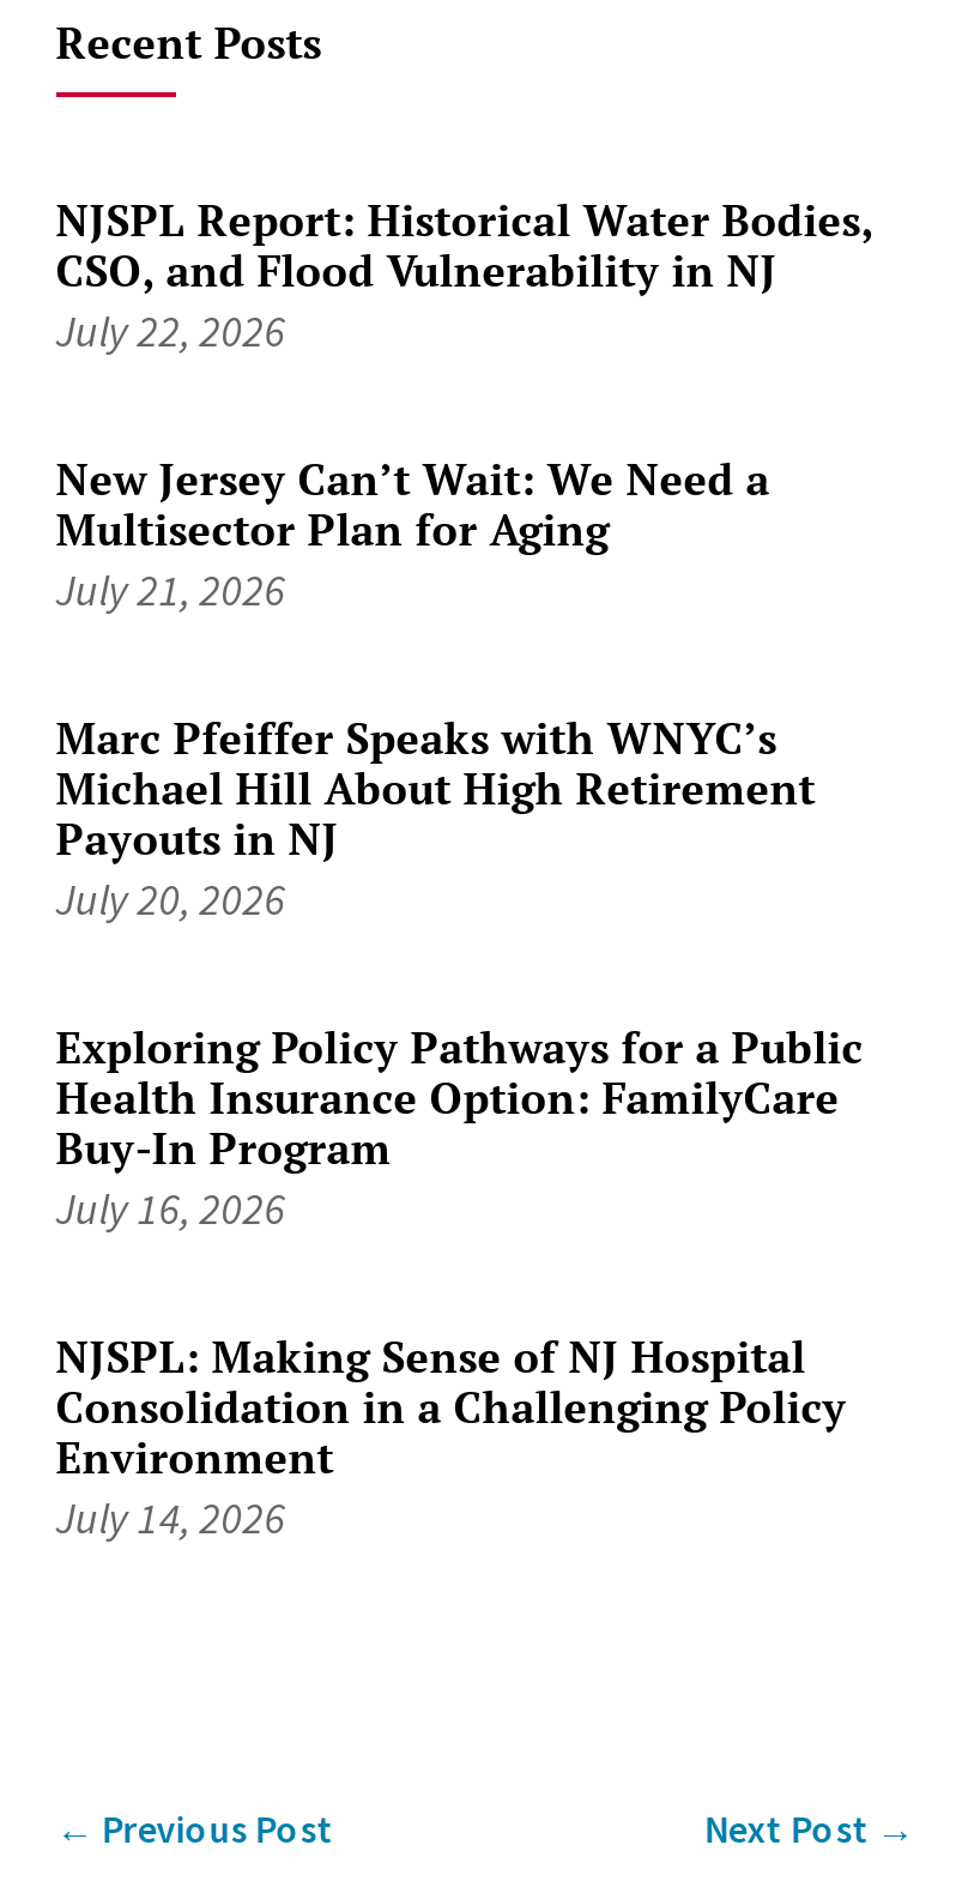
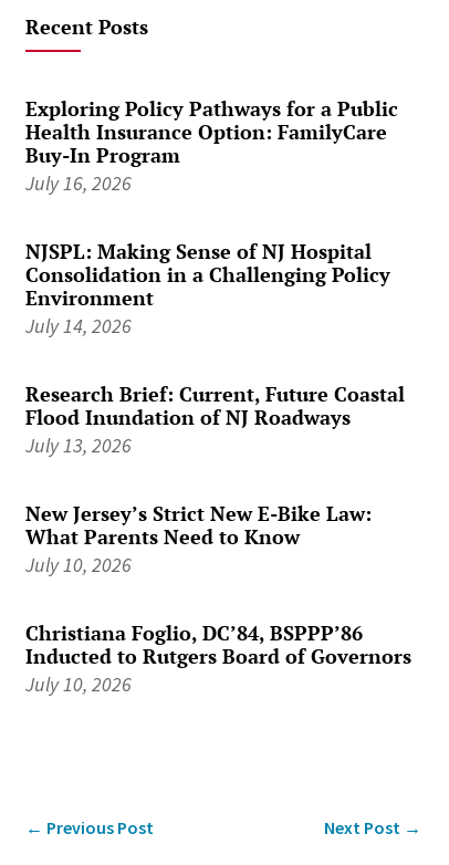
- NJSPL Report: Historical Water Bodies,
- CSO, and Flood Vulnerability in NJ
- July 22, 2026
- New Jersey Can’t Wait: We Need a
- Multisector Plan for Aging
- July 21, 2026
- Marc Pfeiffer Speaks with WNYC’s
- Michael Hill About High Retirement
- Payouts in NJ
- July 20, 2026

moved up: Exploring Policy Pathways for a Public | Health Insurance Option: FamilyCare | Buy-In Program | July 16, 2026 | NJSPL: Making Sense of NJ Hospital | Consolidation in a Challenging Policy | Environment | July 14, 2026

+ Research Brief: Current, Future Coastal
+ Flood Inundation of NJ Roadways
+ July 13, 2026
+ New Jersey’s Strict New E-Bike Law:
+ What Parents Need to Know
+ July 10, 2026
+ Christiana Foglio, DC’84, BSPPP’86
+ Inducted to Rutgers Board of Governors
+ July 10, 2026
